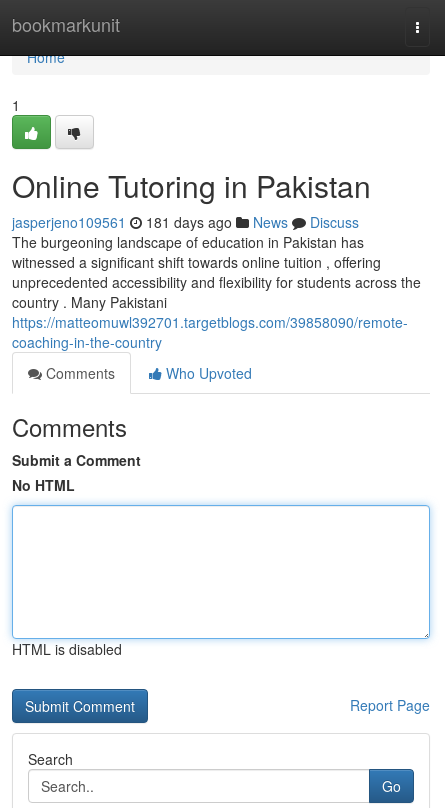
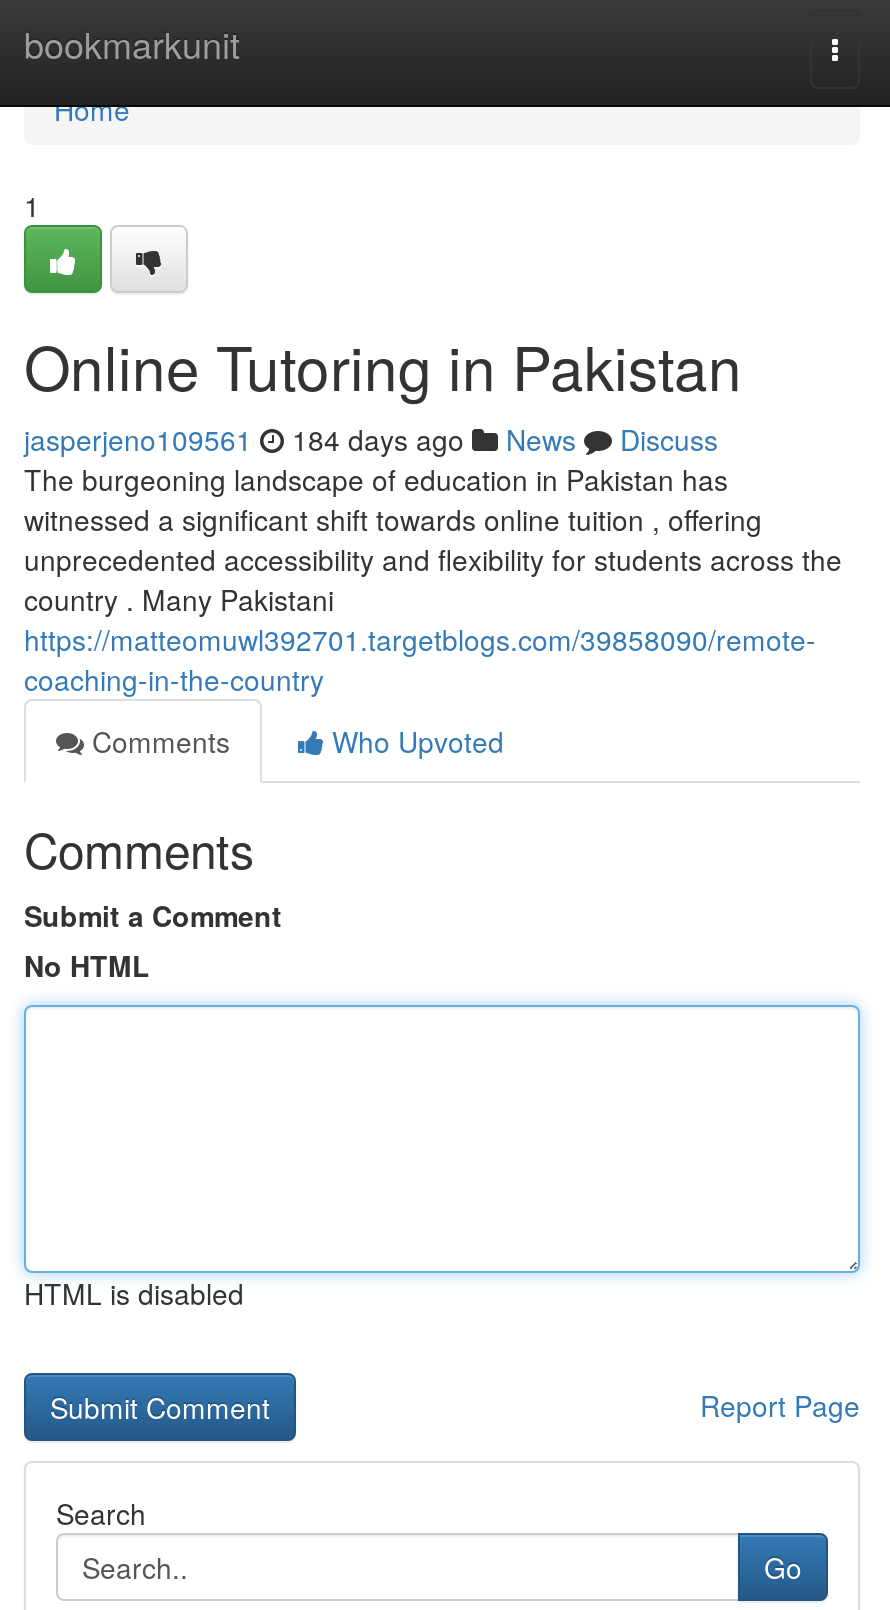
- jasperjeno109561 181 days ago News Discuss
+ jasperjeno109561 184 days ago News Discuss
